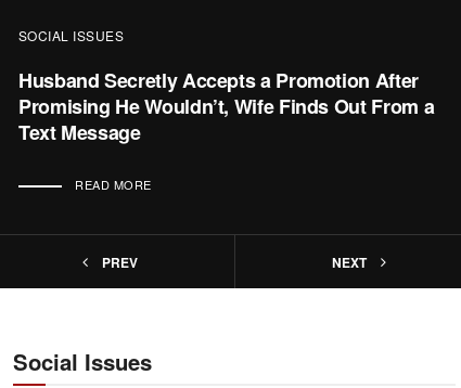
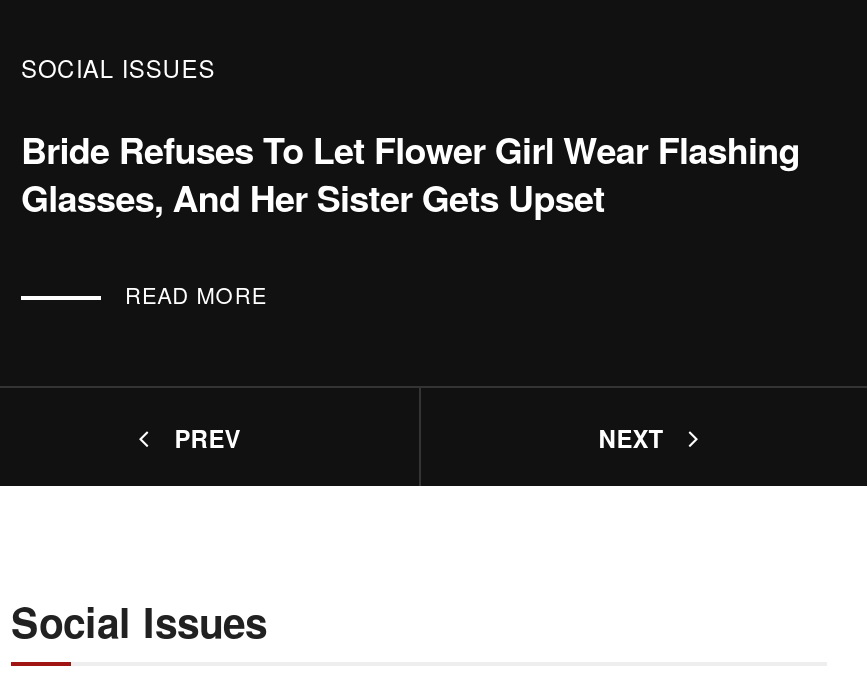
- Husband Secretly Accepts a Promotion After
- Promising He Wouldn’t, Wife Finds Out From a
- Text Message
+ Bride Refuses To Let Flower Girl Wear Flashing
+ Glasses, And Her Sister Gets Upset
